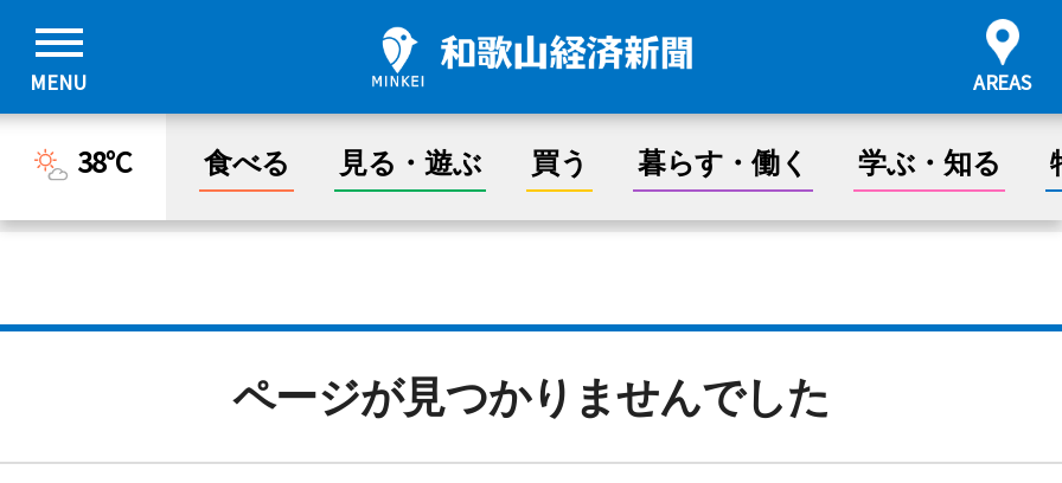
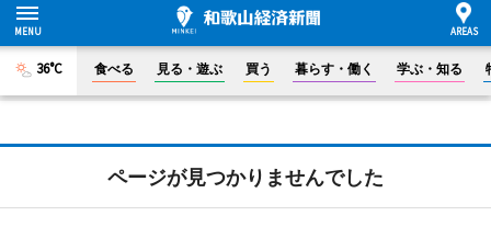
- 38°C
+ 36°C
